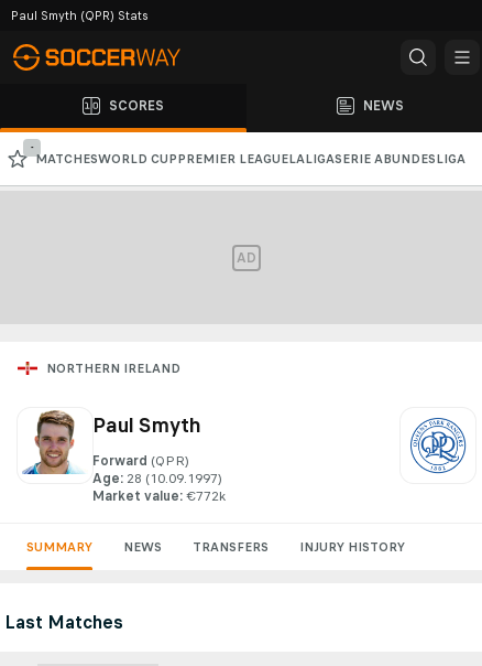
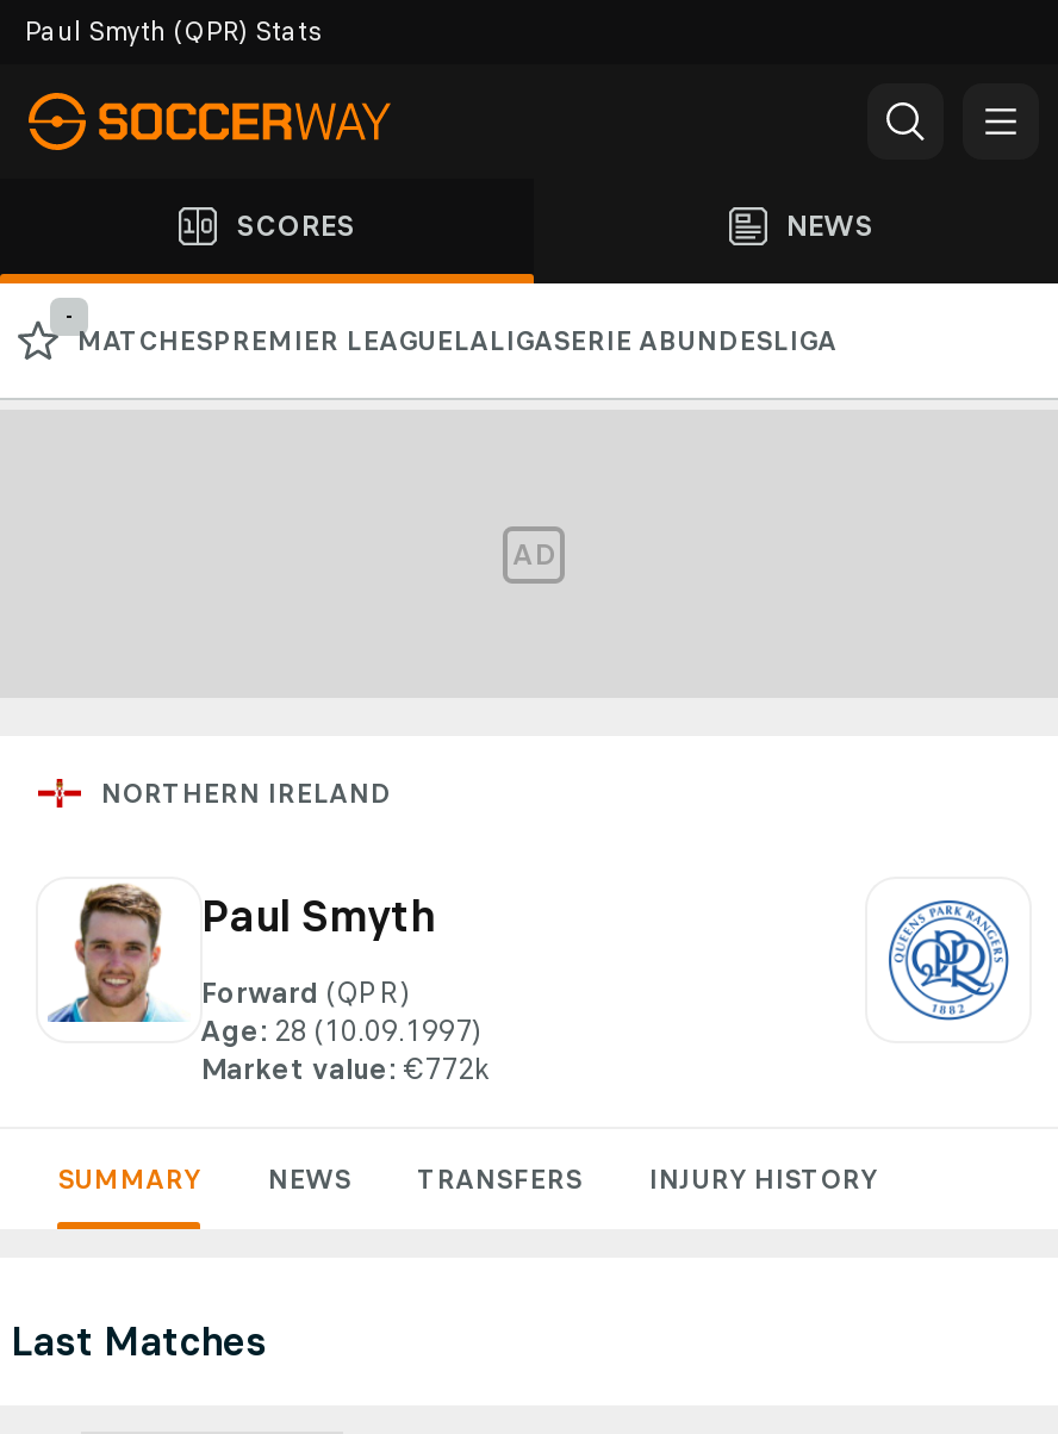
- MATCHESWORLD CUP PREMIER LEAGUELALIGASERIE ABUNDESLIGA
+ MATCHESPREMIER LEAGUELALIGASERIE ABUNDESLIGA
